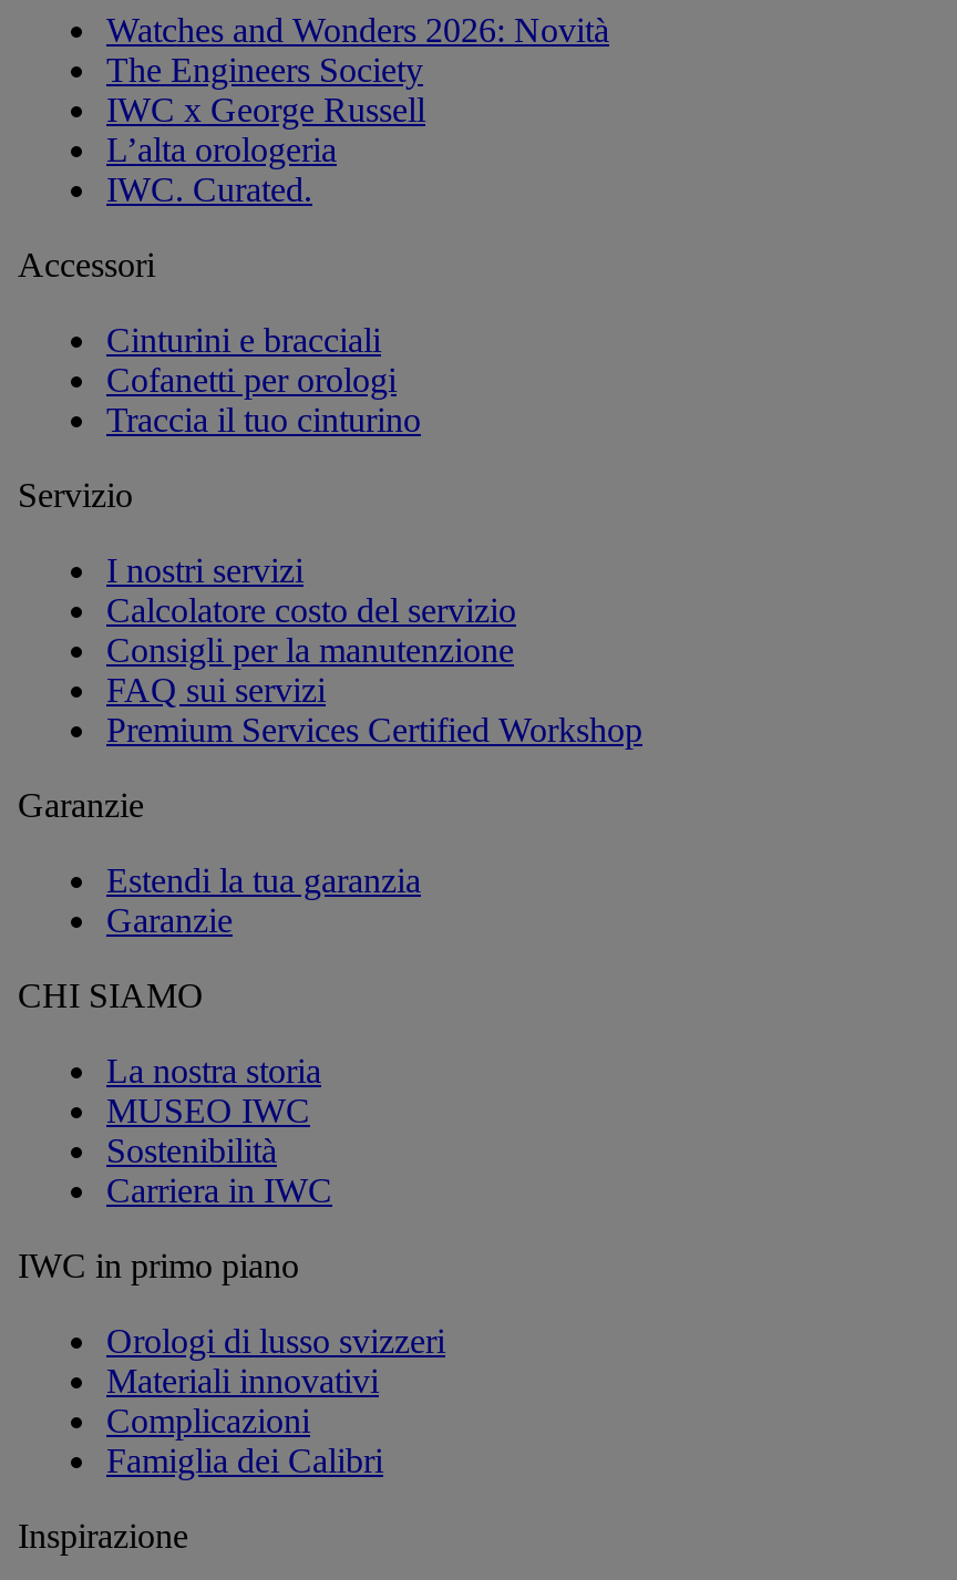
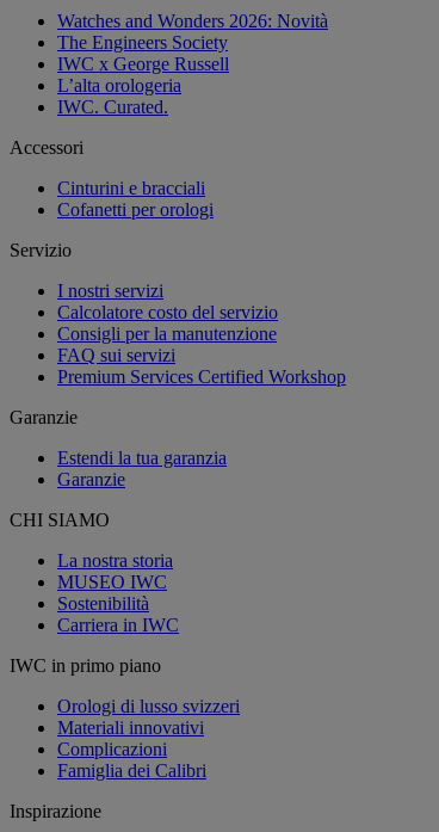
- Traccia il tuo cinturino
